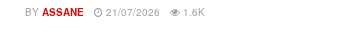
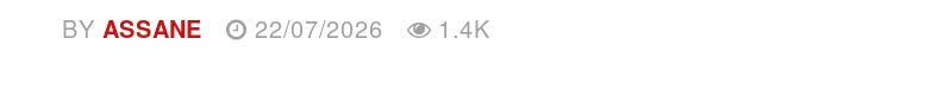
- 21/07/2026
- 1.6K
+ 22/07/2026
+ 1.4K
